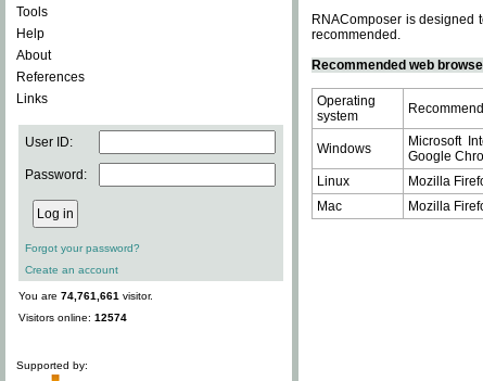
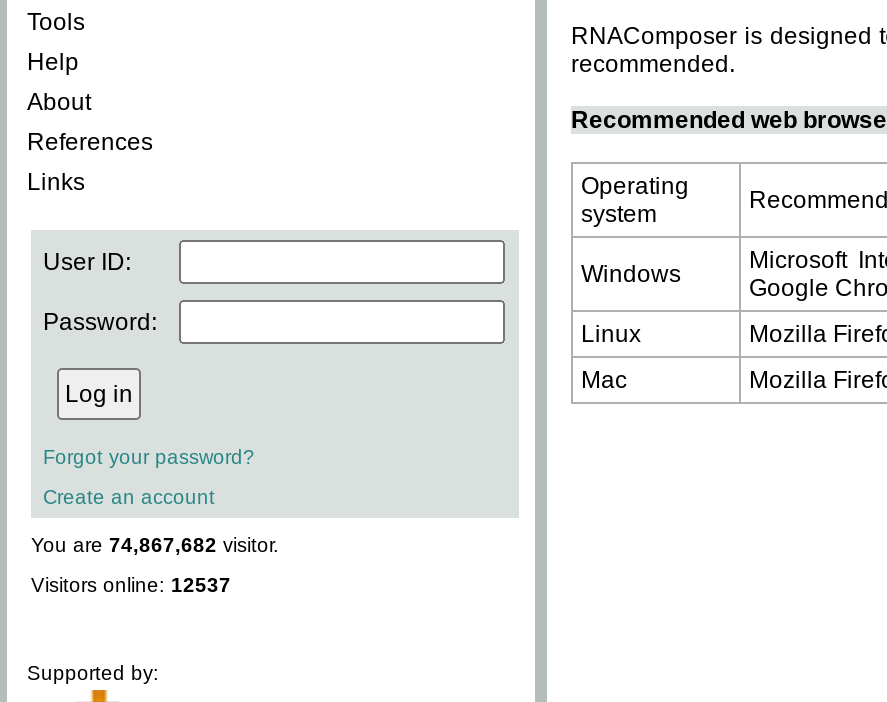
- You are 74,761,661 visitor.
+ You are 74,867,682 visitor.

- Visitors online: 12574
+ Visitors online: 12537
